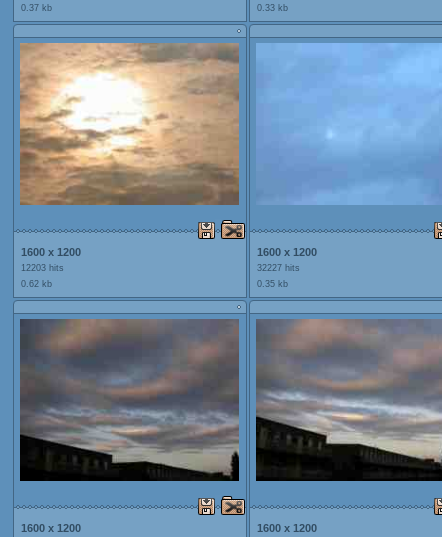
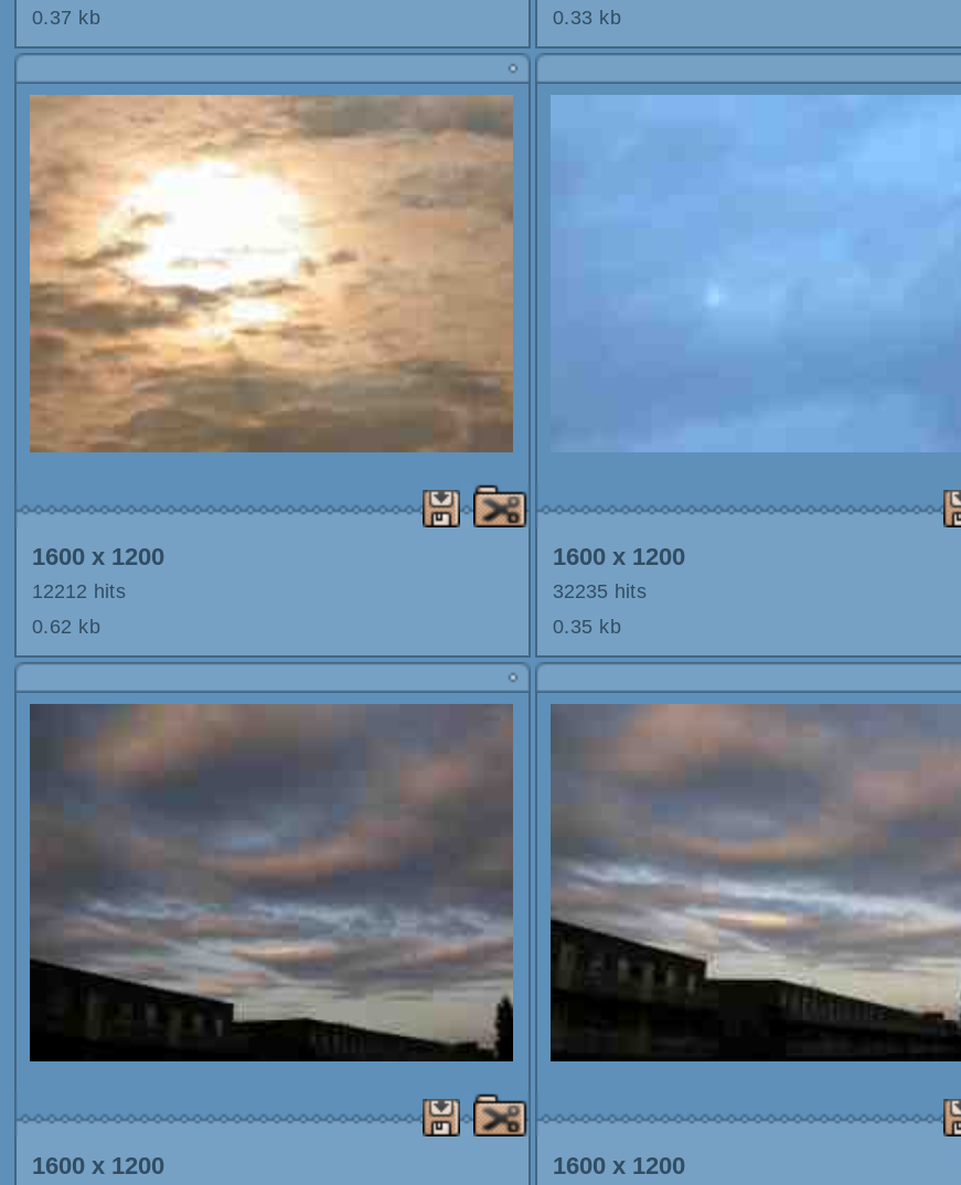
- 12203 hits
+ 12212 hits

- 32227 hits
+ 32235 hits
